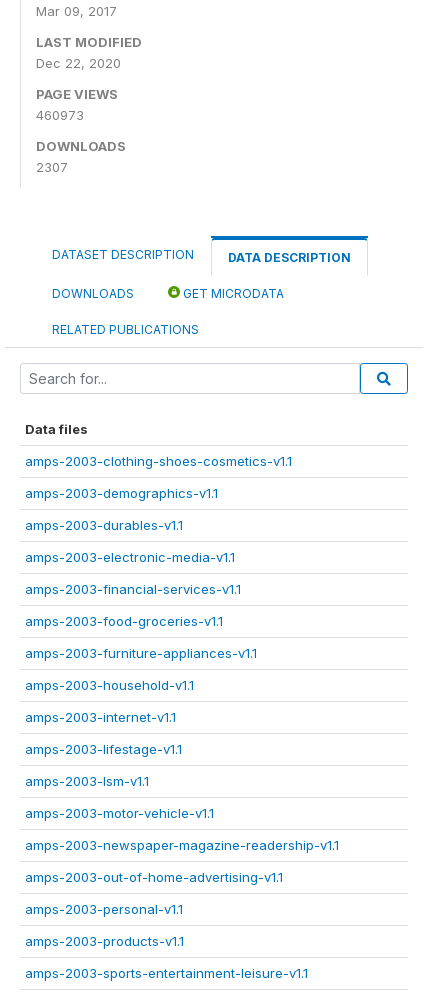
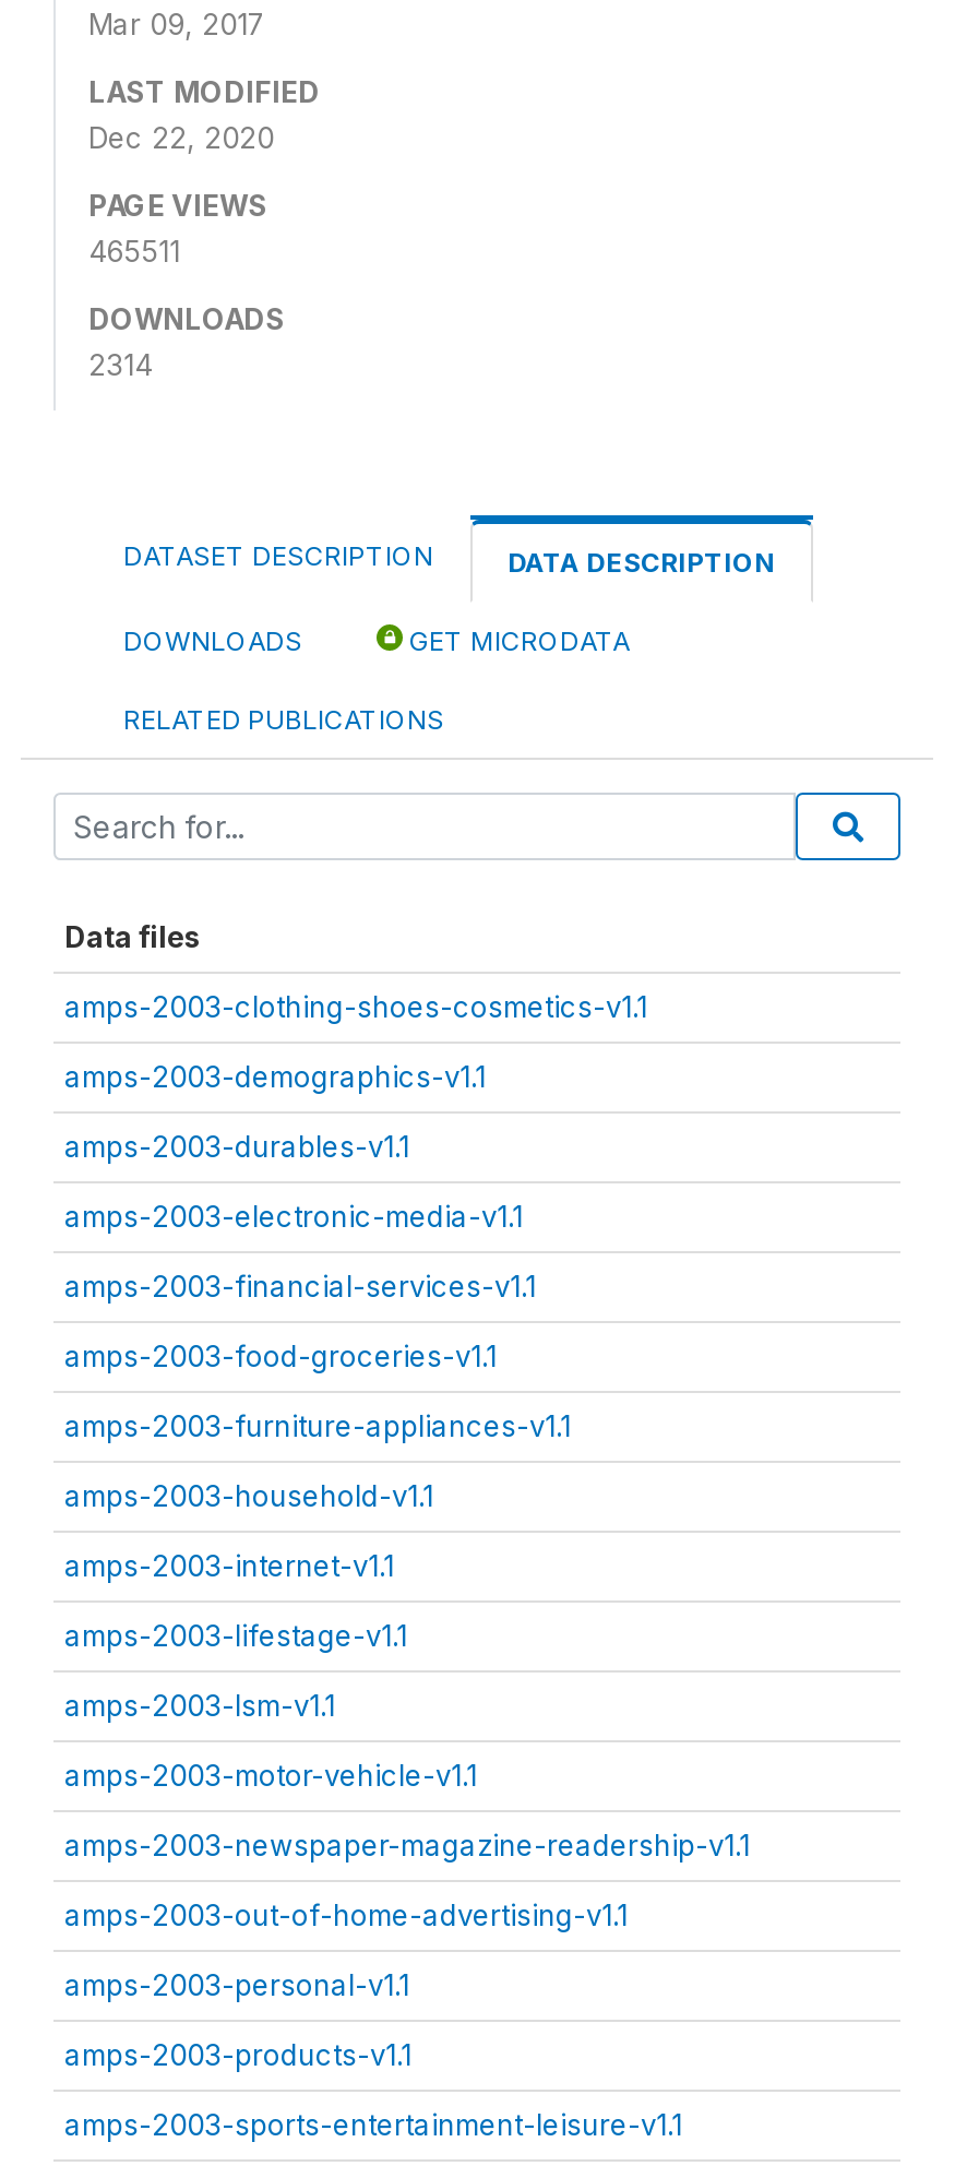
- 460973
+ 465511

- 2307
+ 2314
